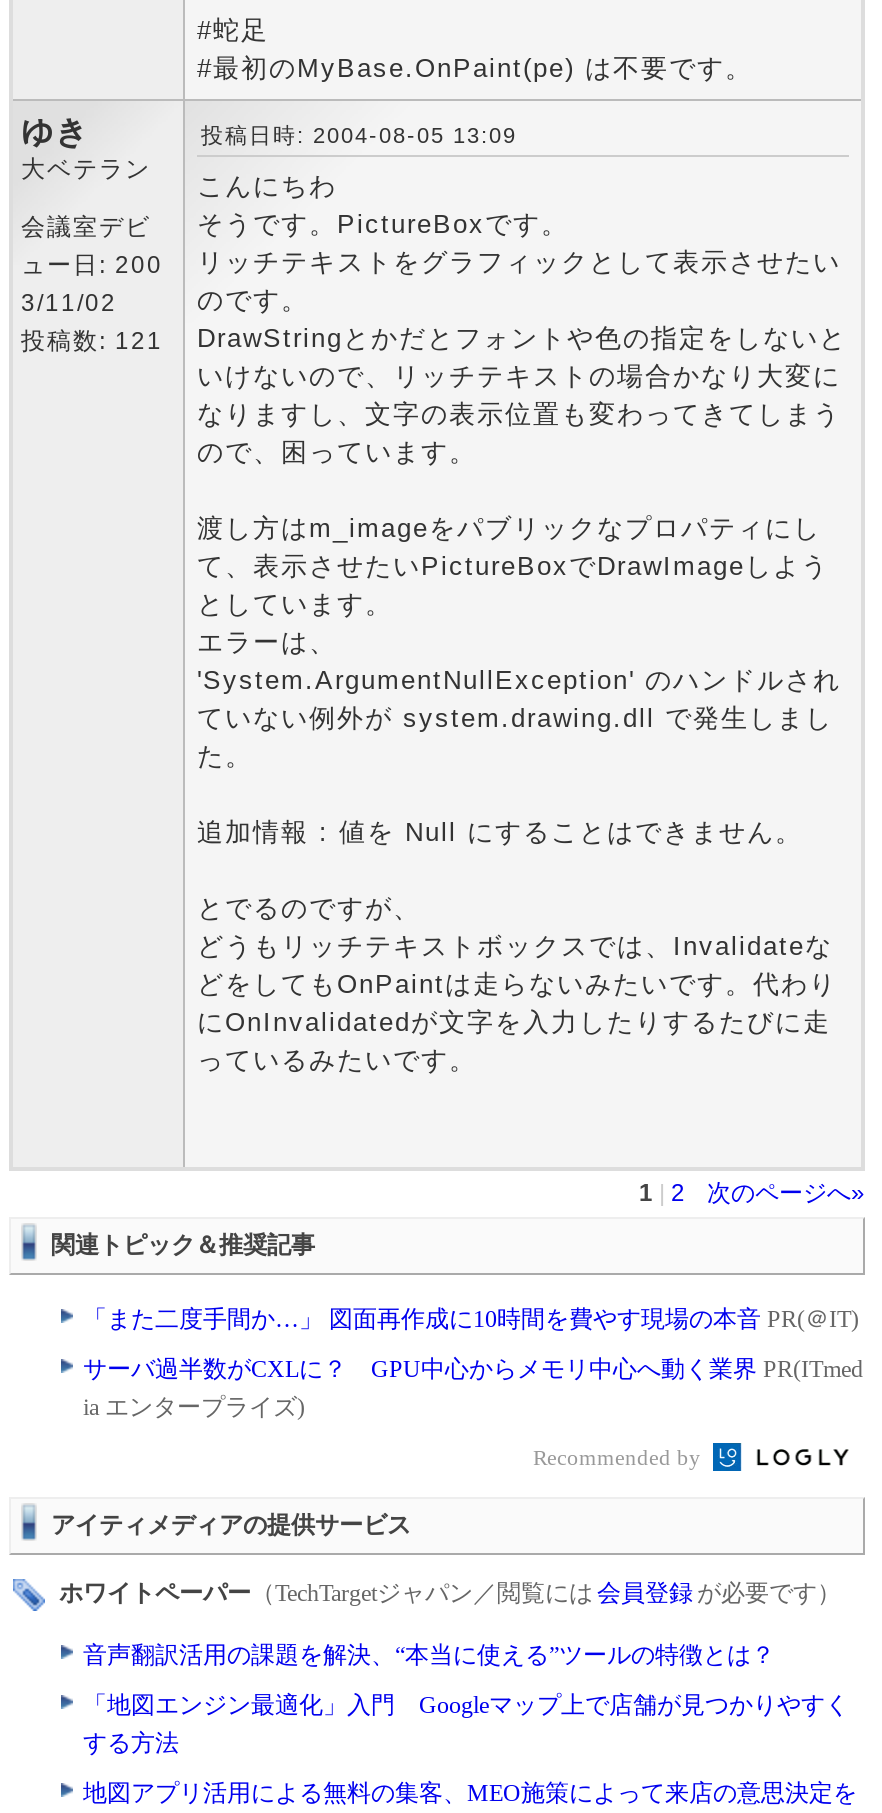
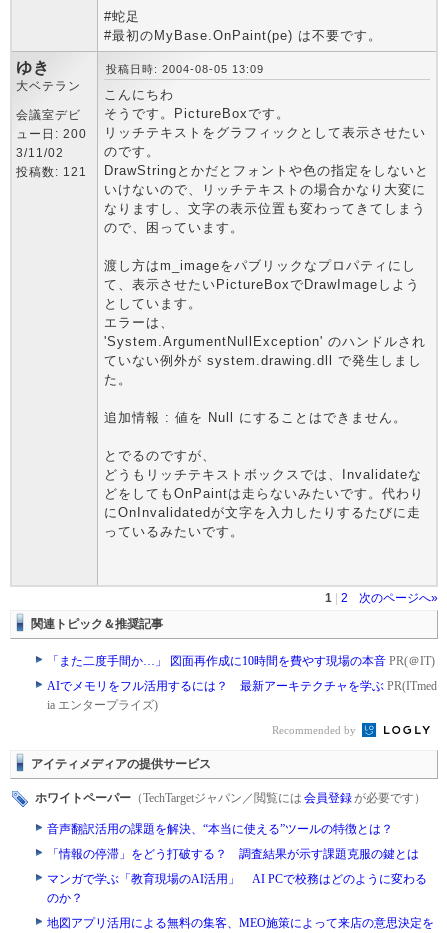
- サーバ過半数がCXLに？ GPU中心からメモリ中心へ動く業界PR(ITmed
+ AIでメモリをフル活用するには？ 最新アーキテクチャを学ぶPR(ITmed

- 「地図エンジン最適化」入門 Googleマップ上で店舗が見つかりやすく
- する方法
+ 「情報の停滞」をどう打破する？ 調査結果が示す課題克服の鍵とは
+ マンガで学ぶ「教育現場のAI活用」 AI PCで校務はどのように変わる
+ のか？
